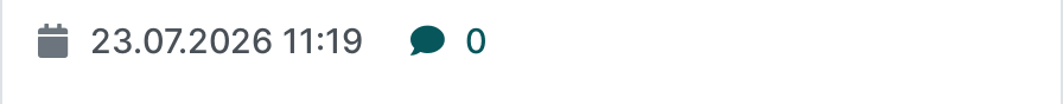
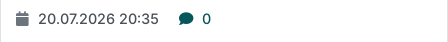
- 23.07.2026 11:19
+ 20.07.2026 20:35
